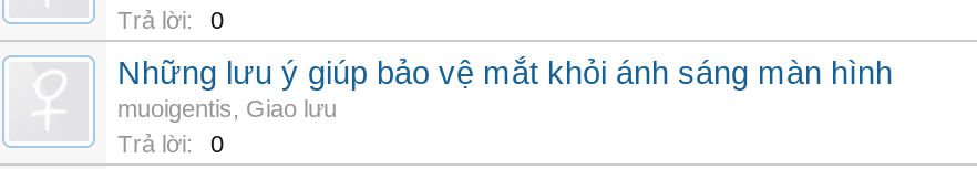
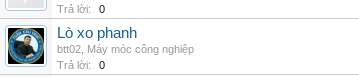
+ [image]

- Những lưu ý giúp bảo vệ mắt khỏi ánh sáng màn hình
- muoigentis, Giao lưu
+ Lò xo phanh
+ btt02, Máy móc công nghiệp
